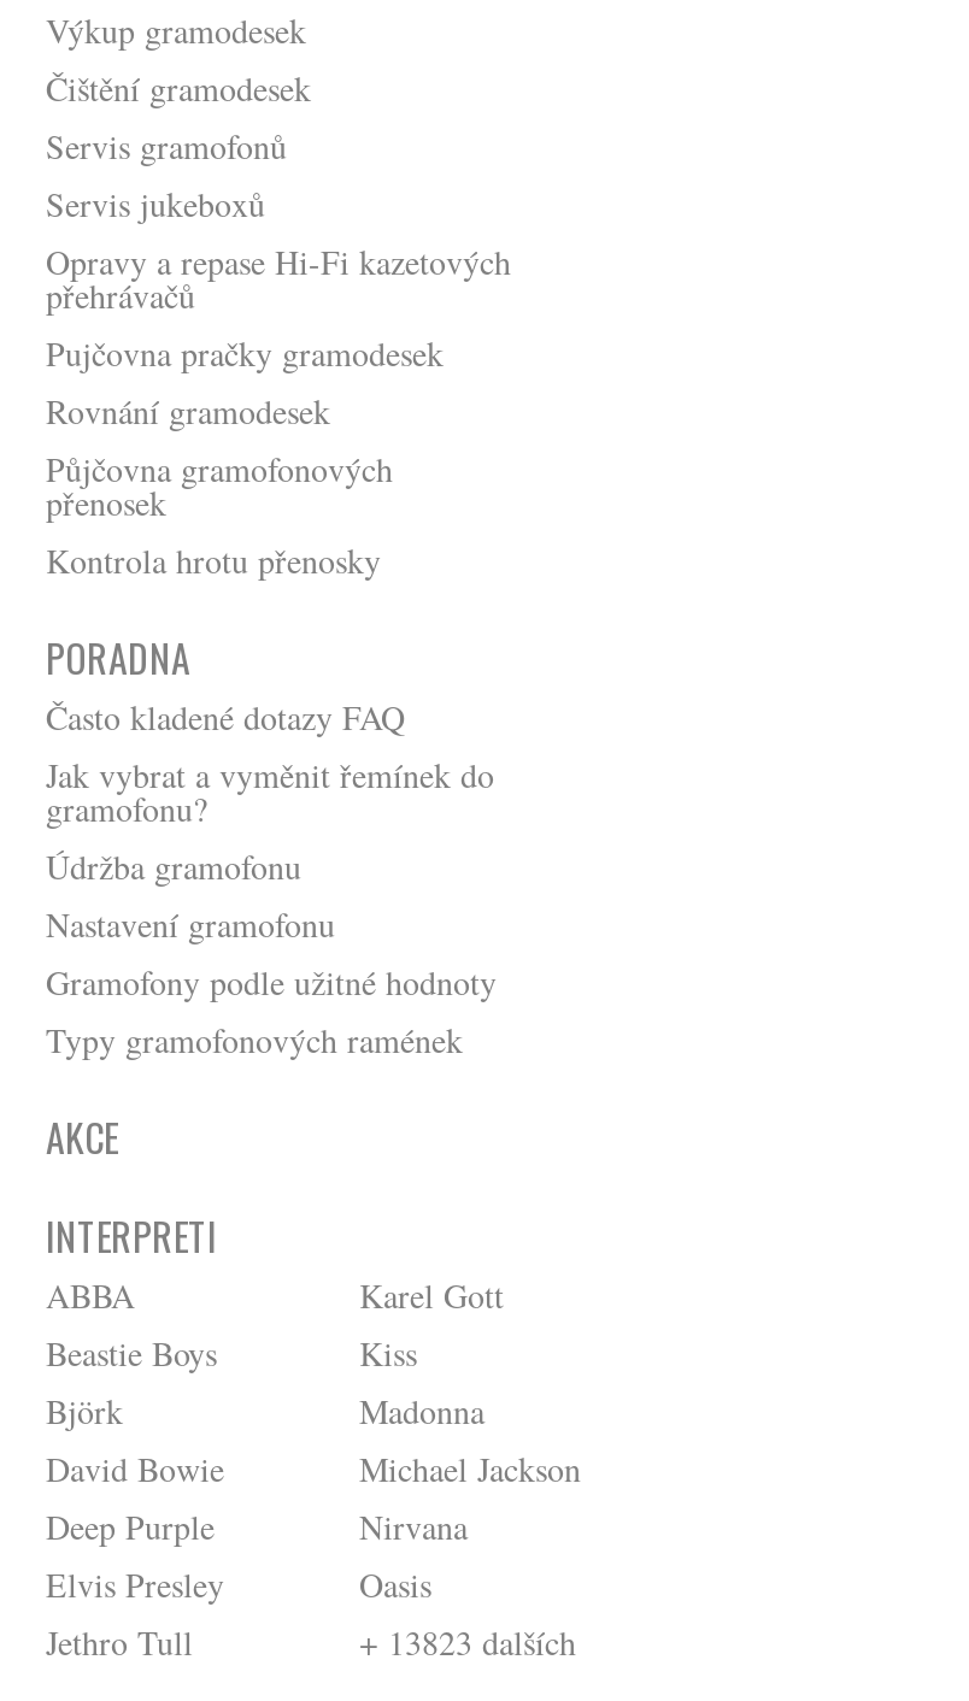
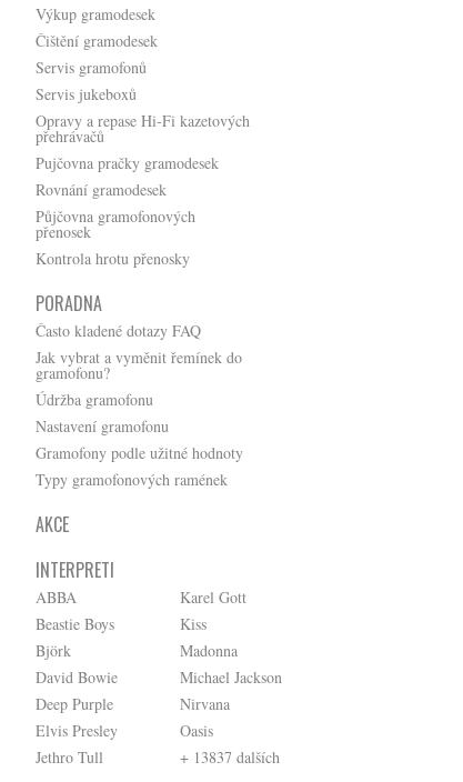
- + 13823 dalších
+ + 13837 dalších
